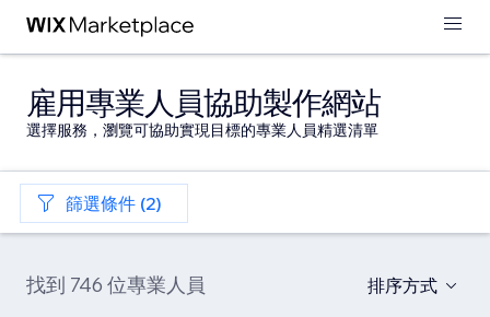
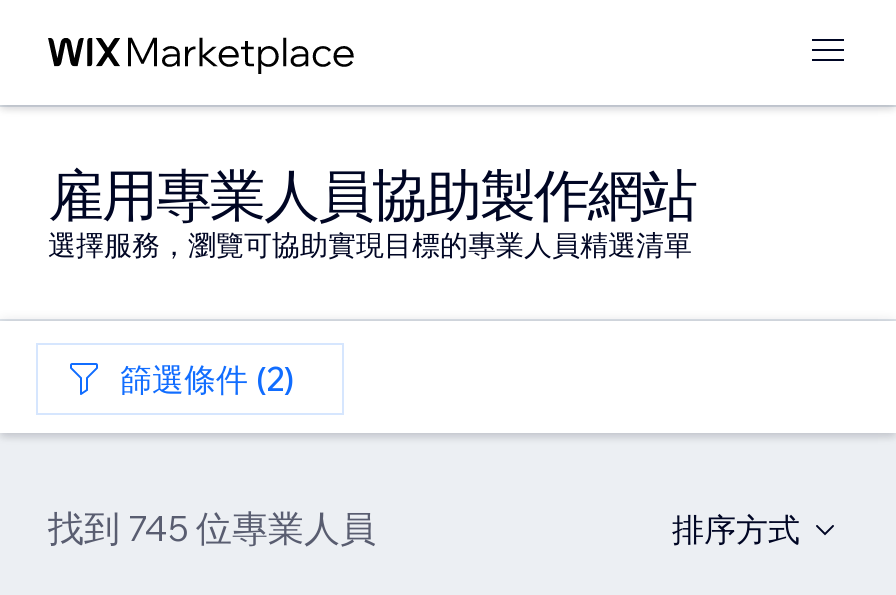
- 找到 746 位專業人員
+ 找到 745 位專業人員
